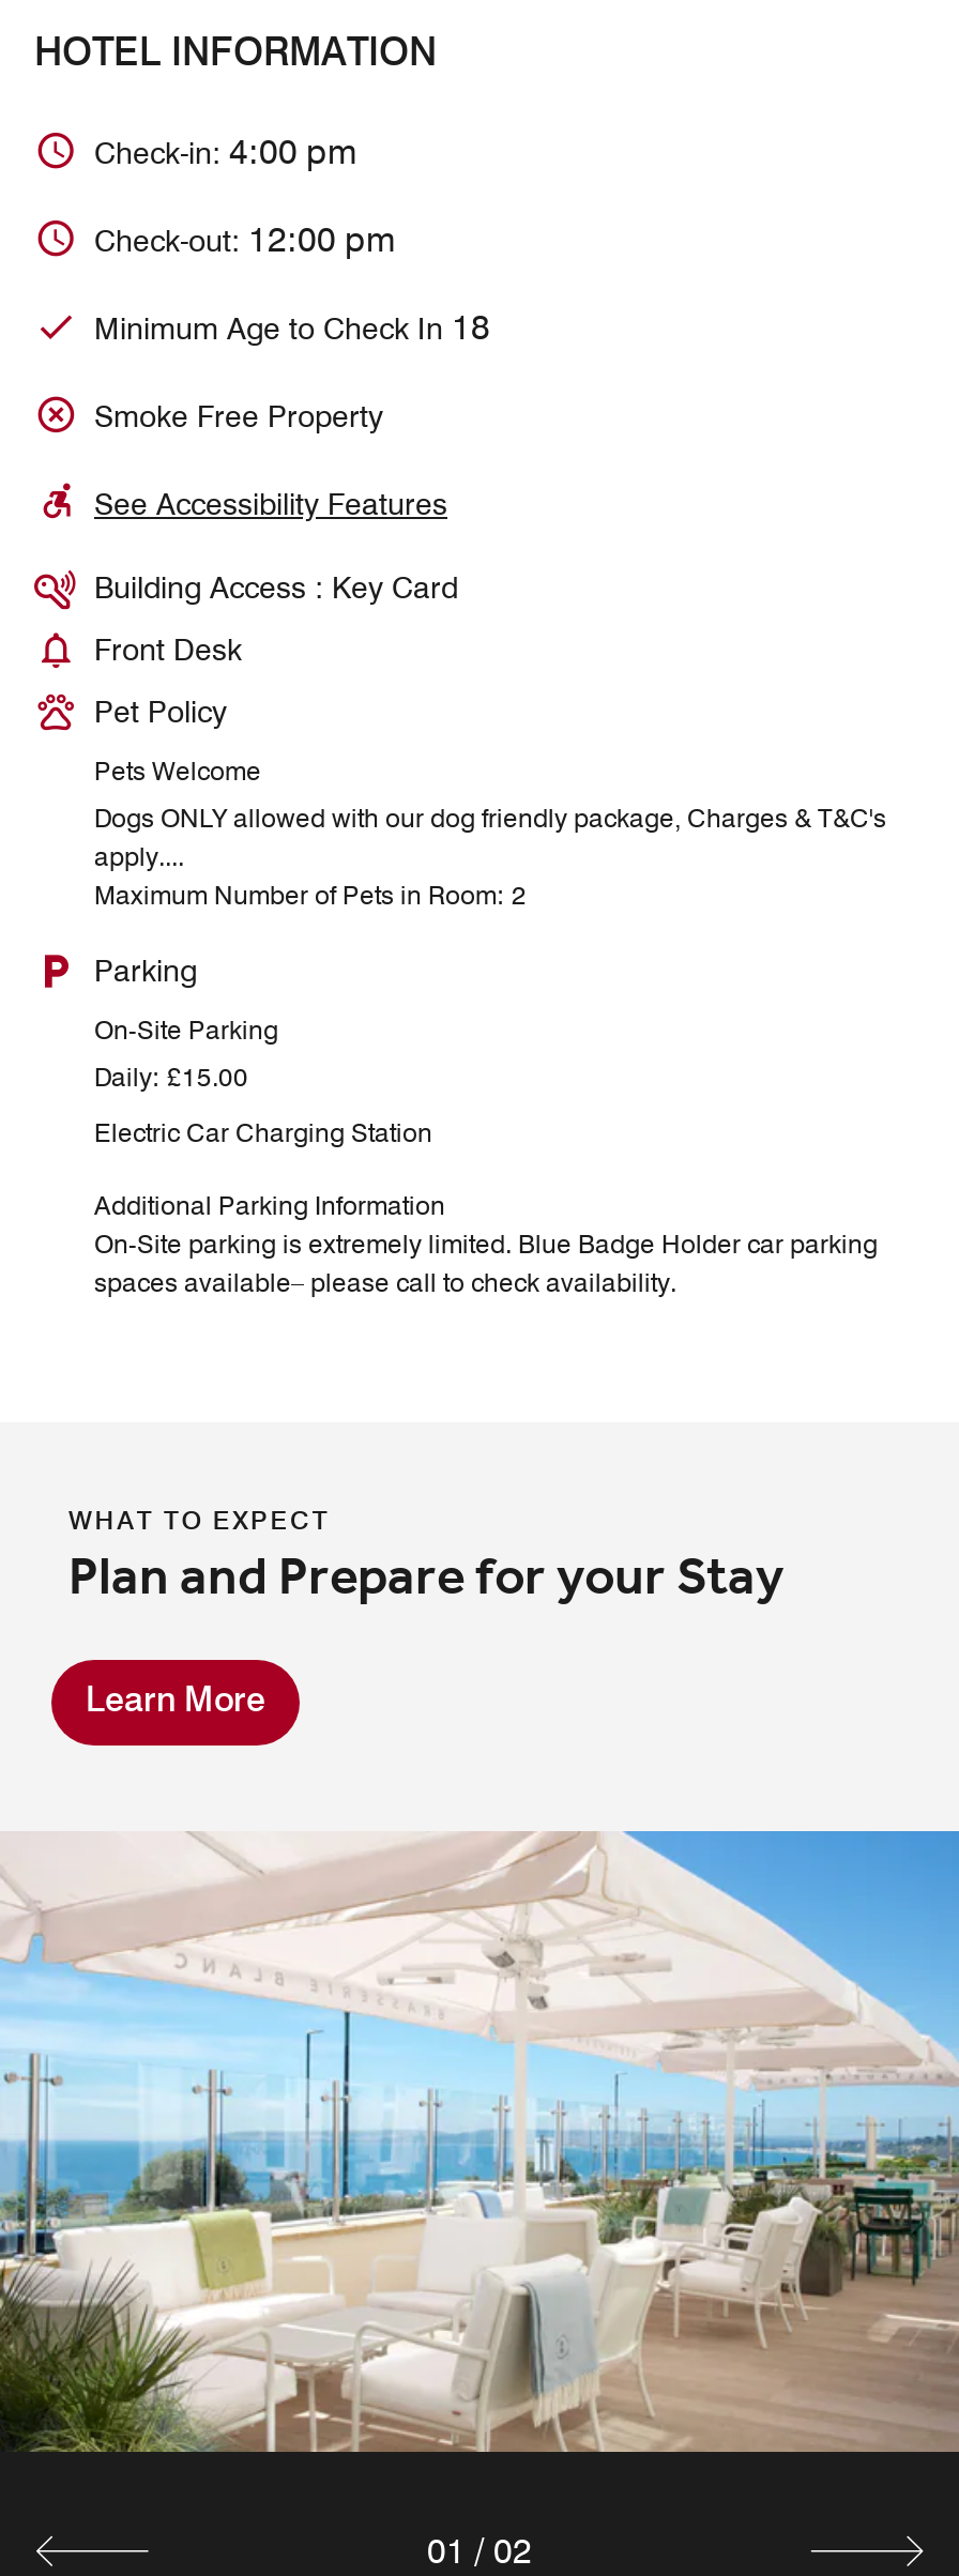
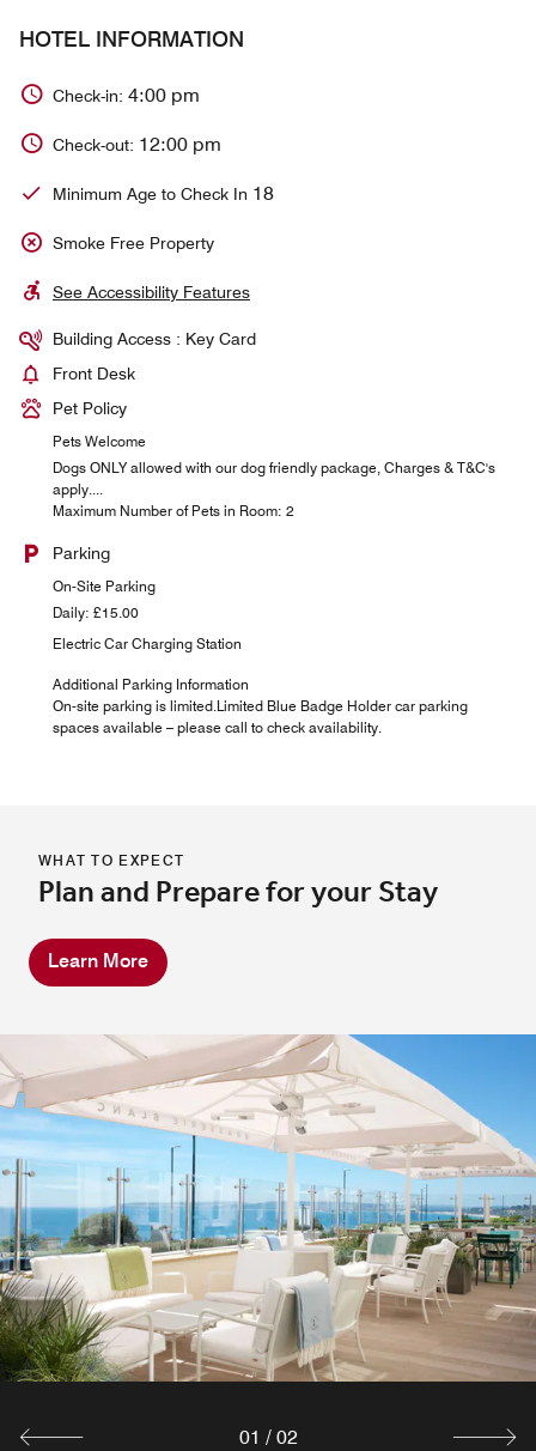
- On-Site parking is extremely limited. Blue Badge Holder car parking
- spaces available– please call to check availability.
+ On-site parking is limited.Limited Blue Badge Holder car parking
+ spaces available – please call to check availability.
